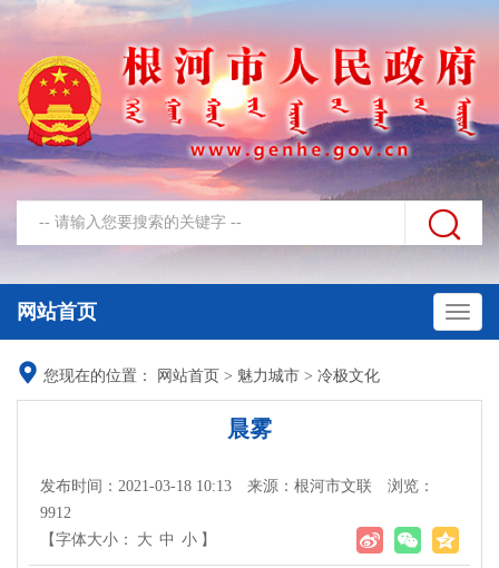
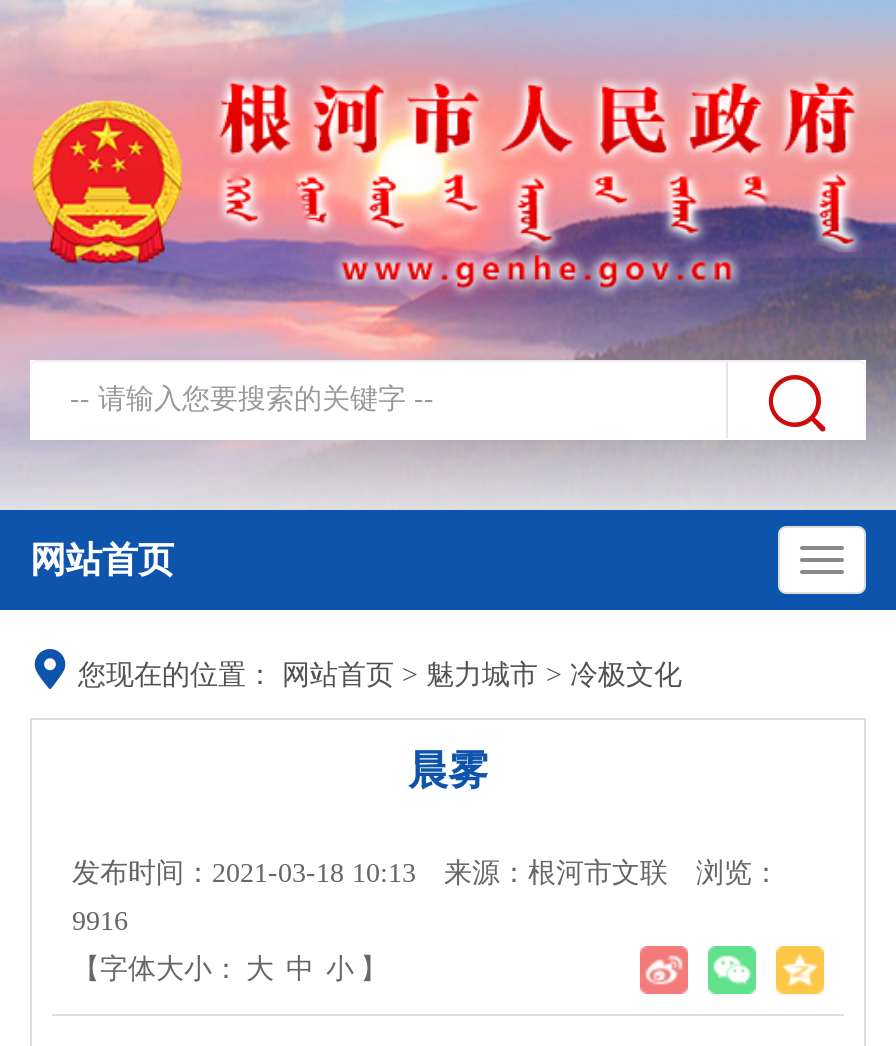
- 9912
+ 9916
